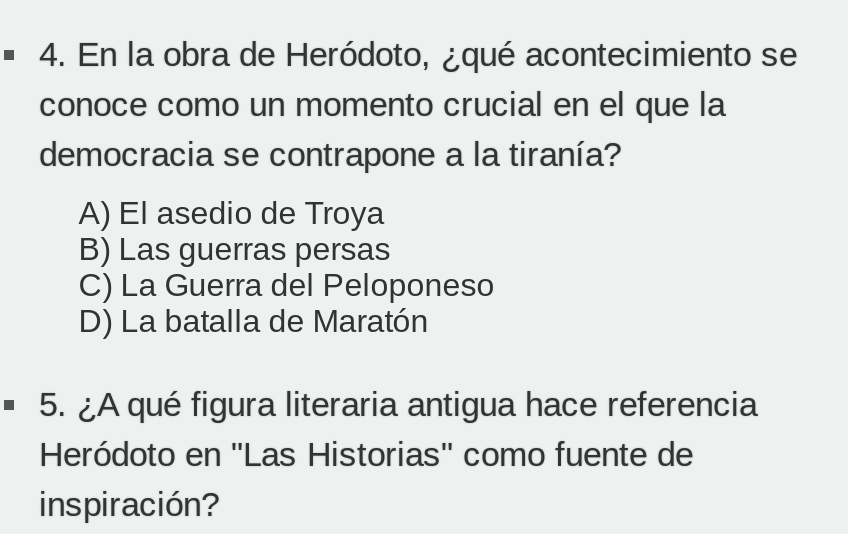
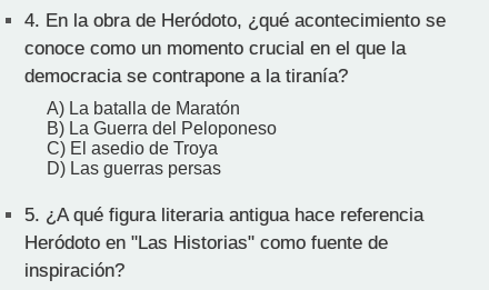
- A) El asedio de Troya
- B) Las guerras persas
- C) La Guerra del Peloponeso
- D) La batalla de Maratón
+ A) La batalla de Maratón
+ B) La Guerra del Peloponeso
+ C) El asedio de Troya
+ D) Las guerras persas
